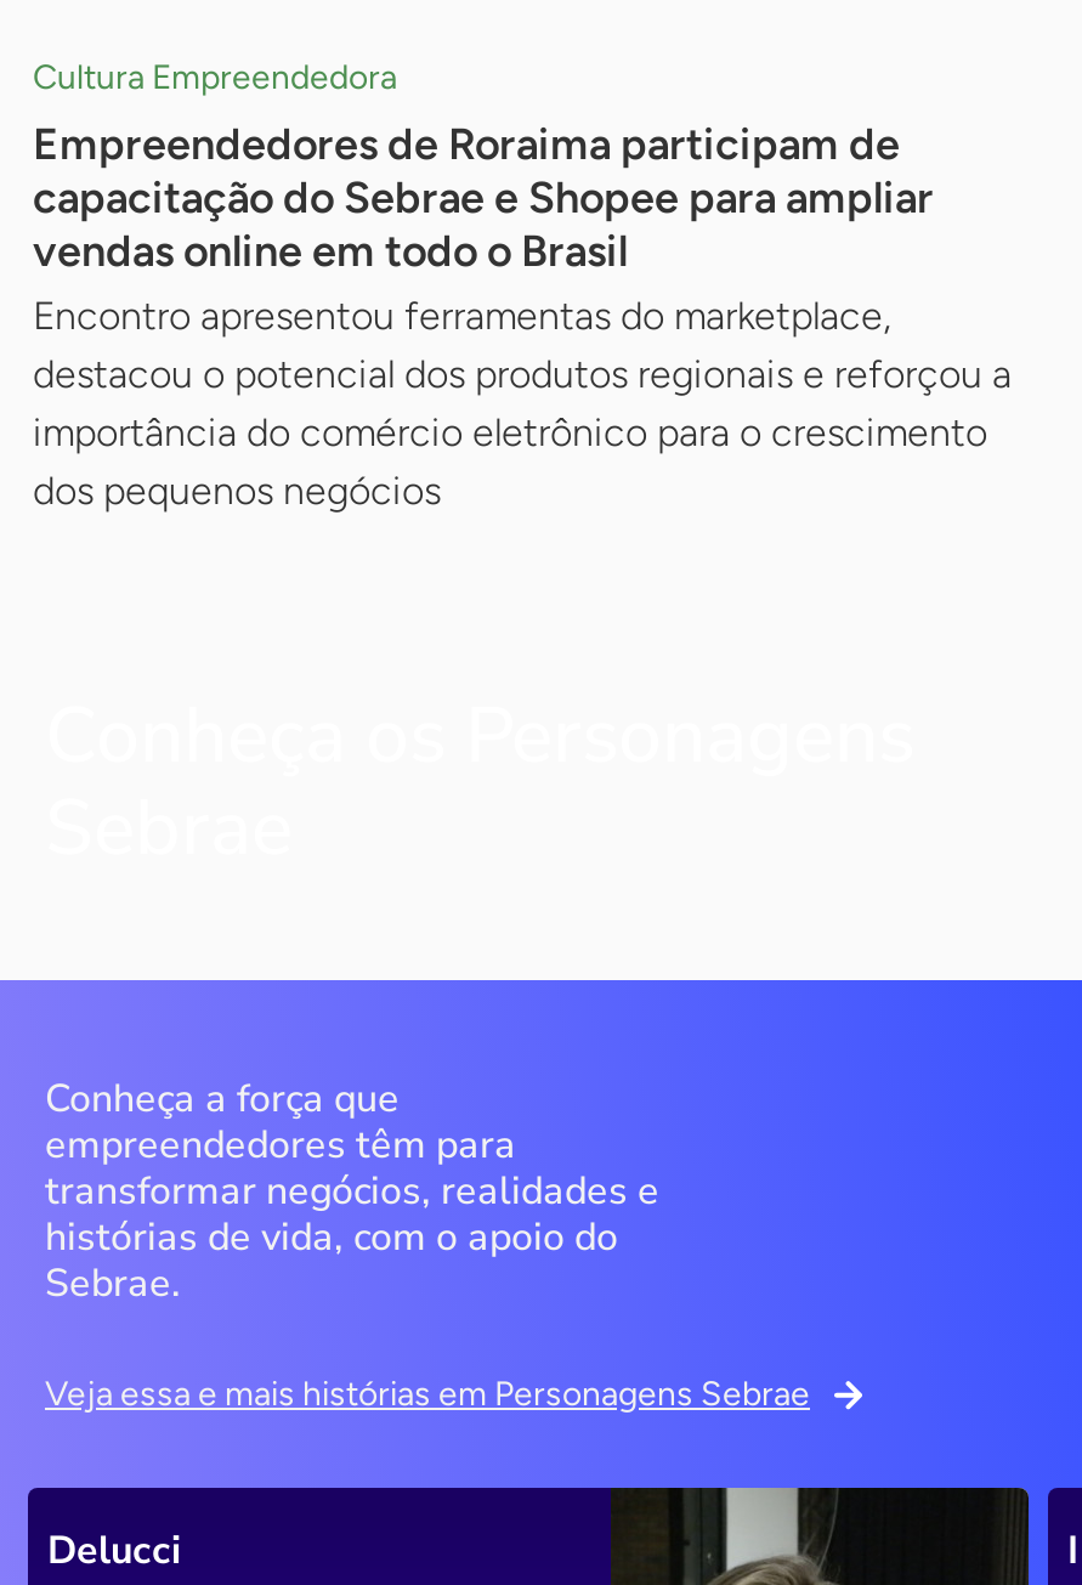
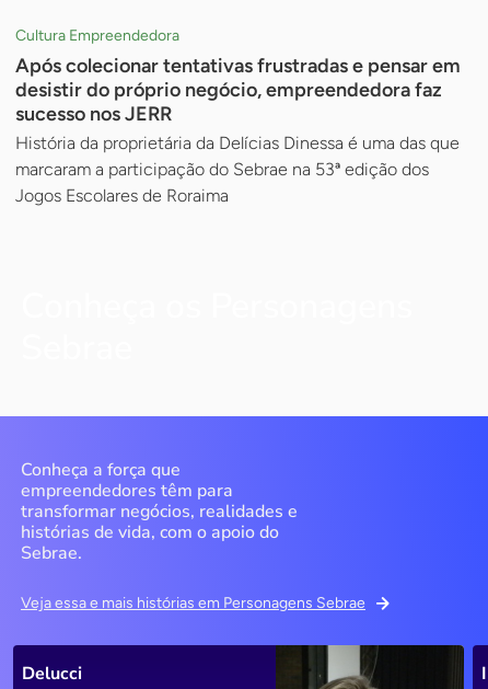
- Empreendedores de Roraima participam de
- capacitação do Sebrae e Shopee para ampliar
- vendas online em todo o Brasil
- Encontro apresentou ferramentas do marketplace,
- destacou o potencial dos produtos regionais e reforçou a
- importância do comércio eletrônico para o crescimento
- dos pequenos negócios
+ Após colecionar tentativas frustradas e pensar em
+ desistir do próprio negócio, empreendedora faz
+ sucesso nos JERR
+ História da proprietária da Delícias Dinessa é uma das que
+ marcaram a participação do Sebrae na 53ª edição dos
+ Jogos Escolares de Roraima
